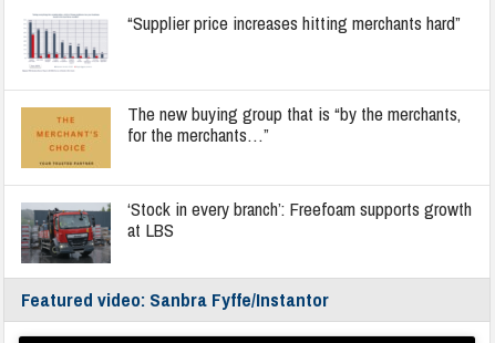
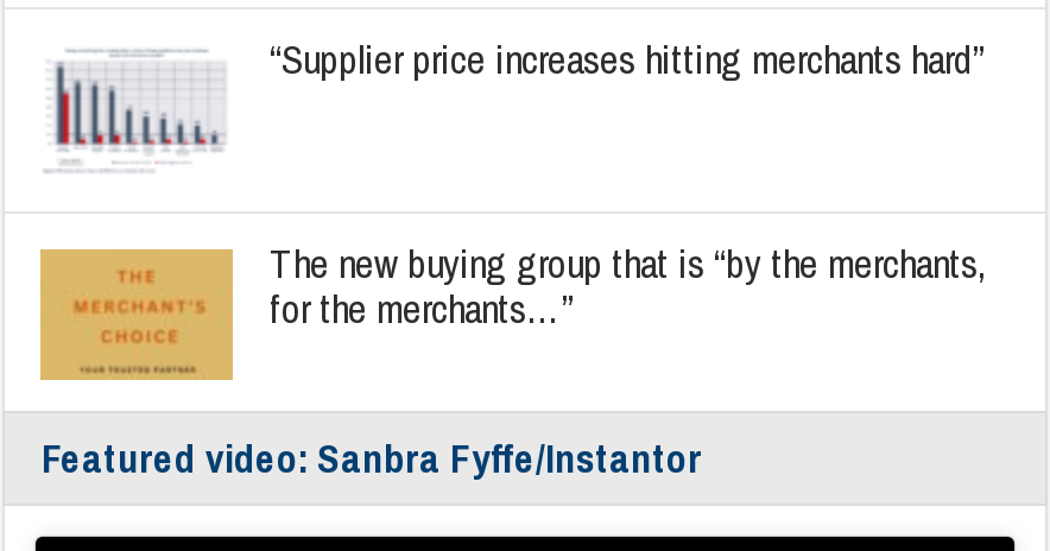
- [image]
- ‘Stock in every branch’: Freefoam supports growth
- at LBS
